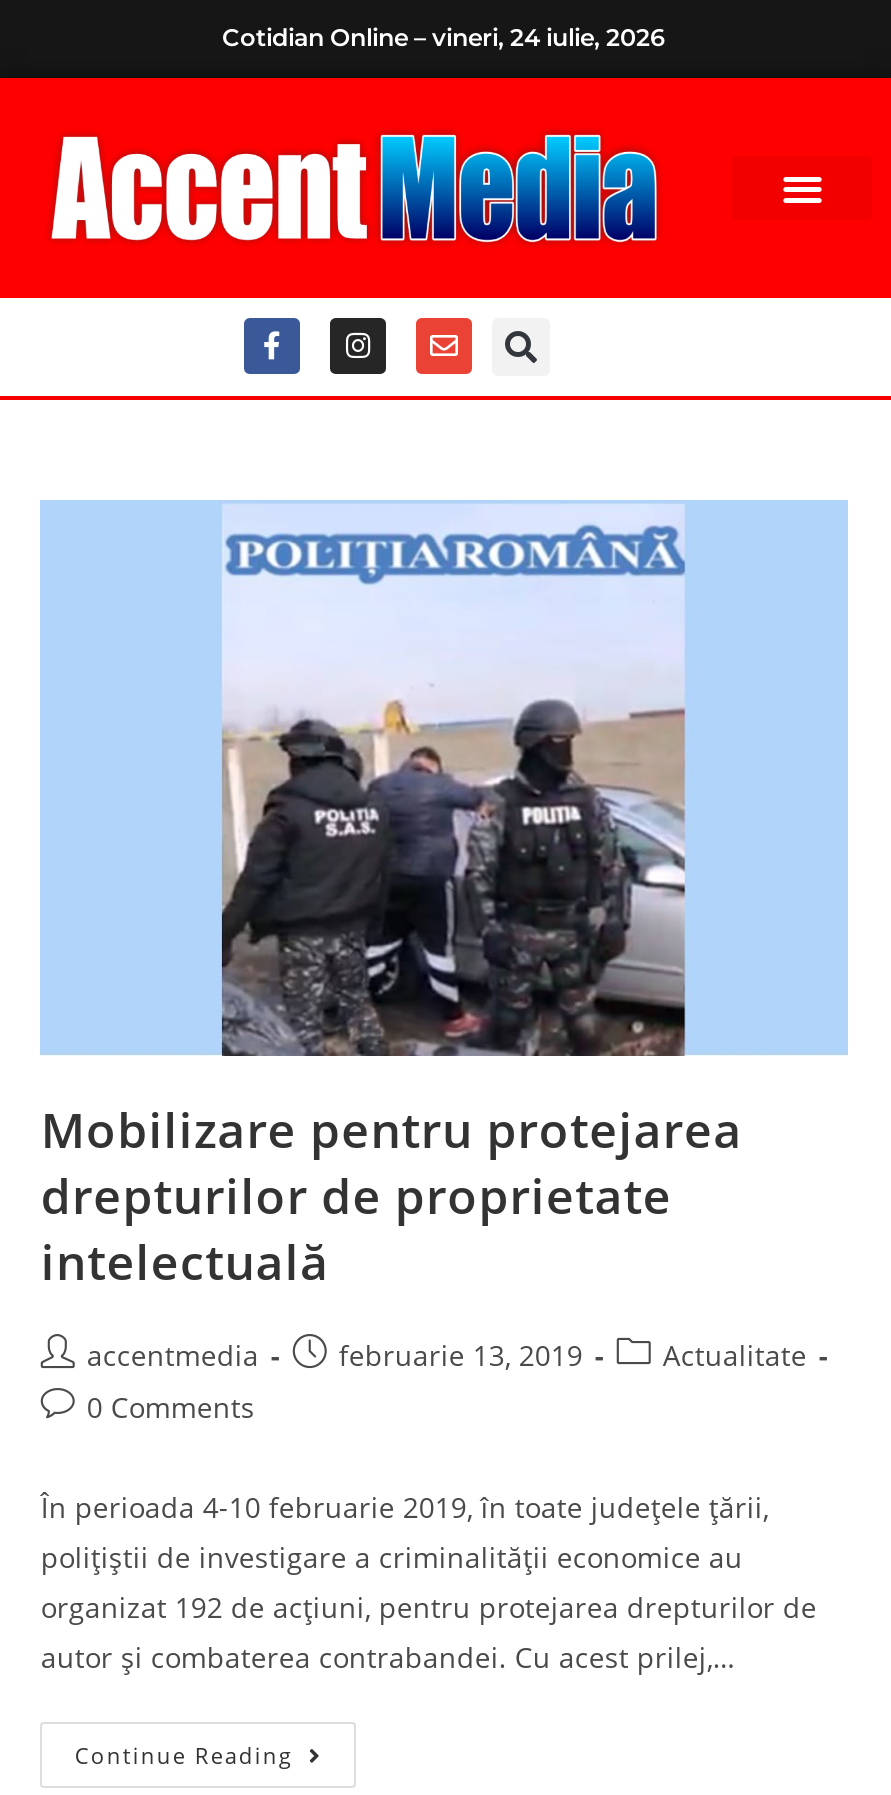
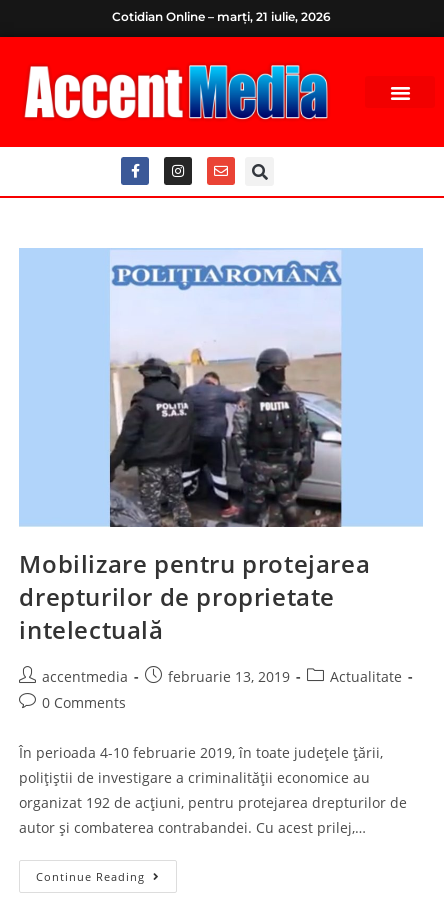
- Cotidian Online – vineri, 24 iulie, 2026
+ Cotidian Online – marți, 21 iulie, 2026
